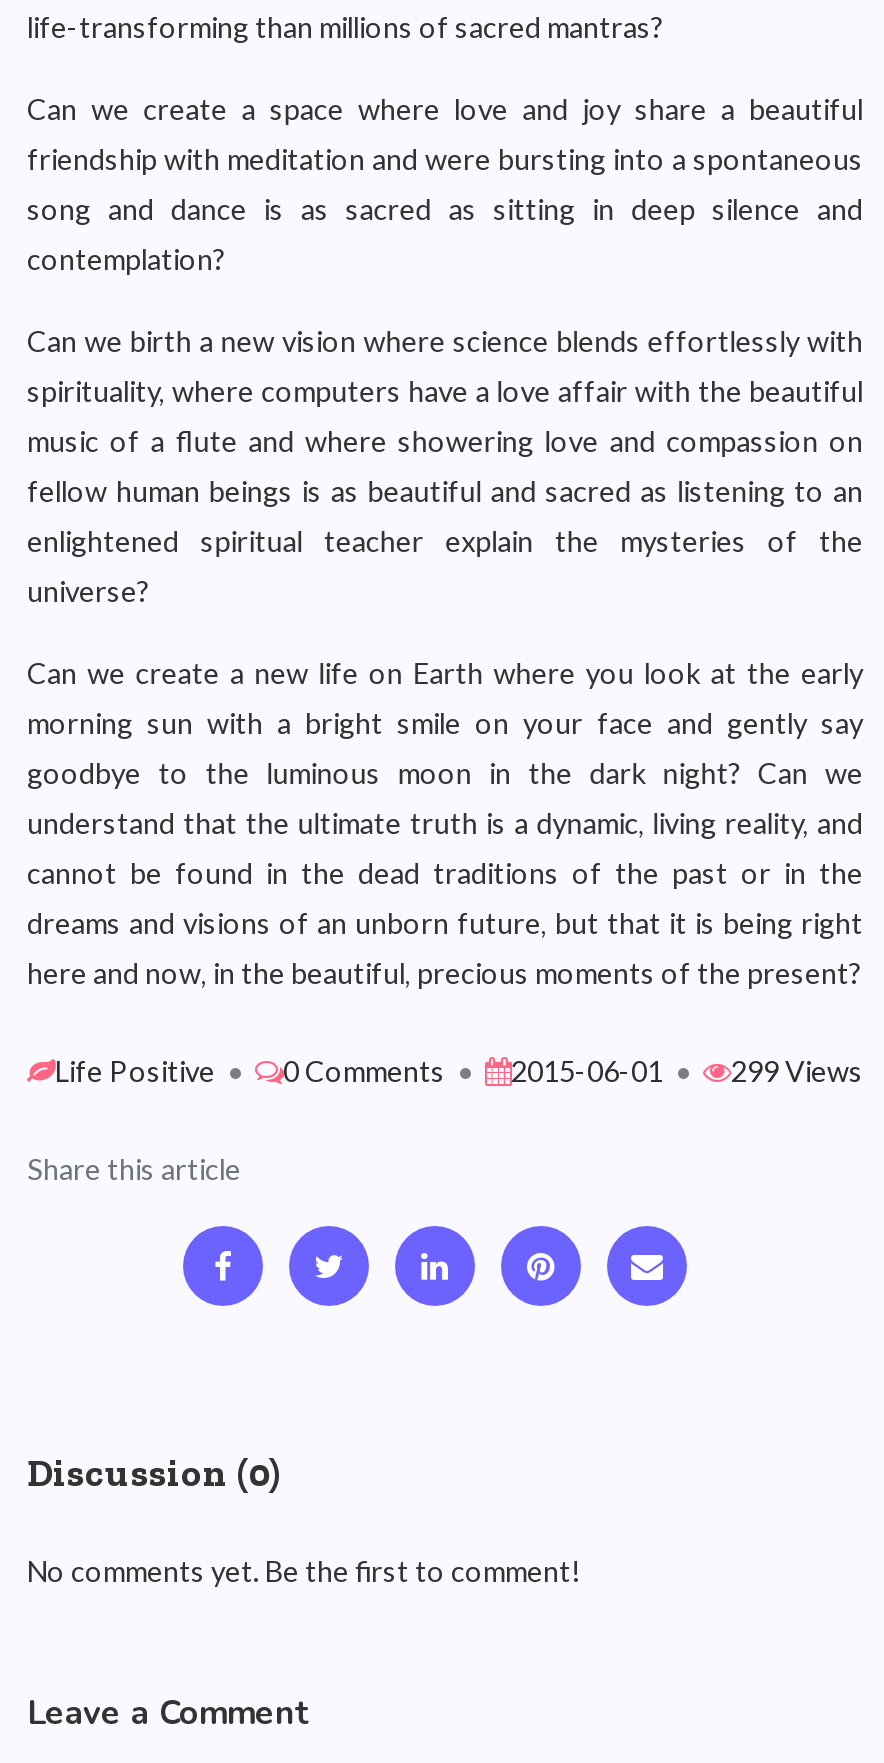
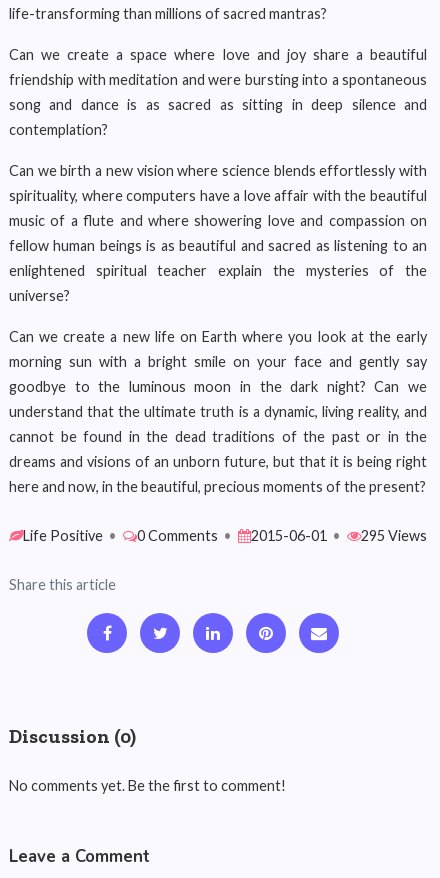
- Life Positive • 0 Comments • 2015-06-01 • 299 Views
+ Life Positive • 0 Comments • 2015-06-01 • 295 Views
